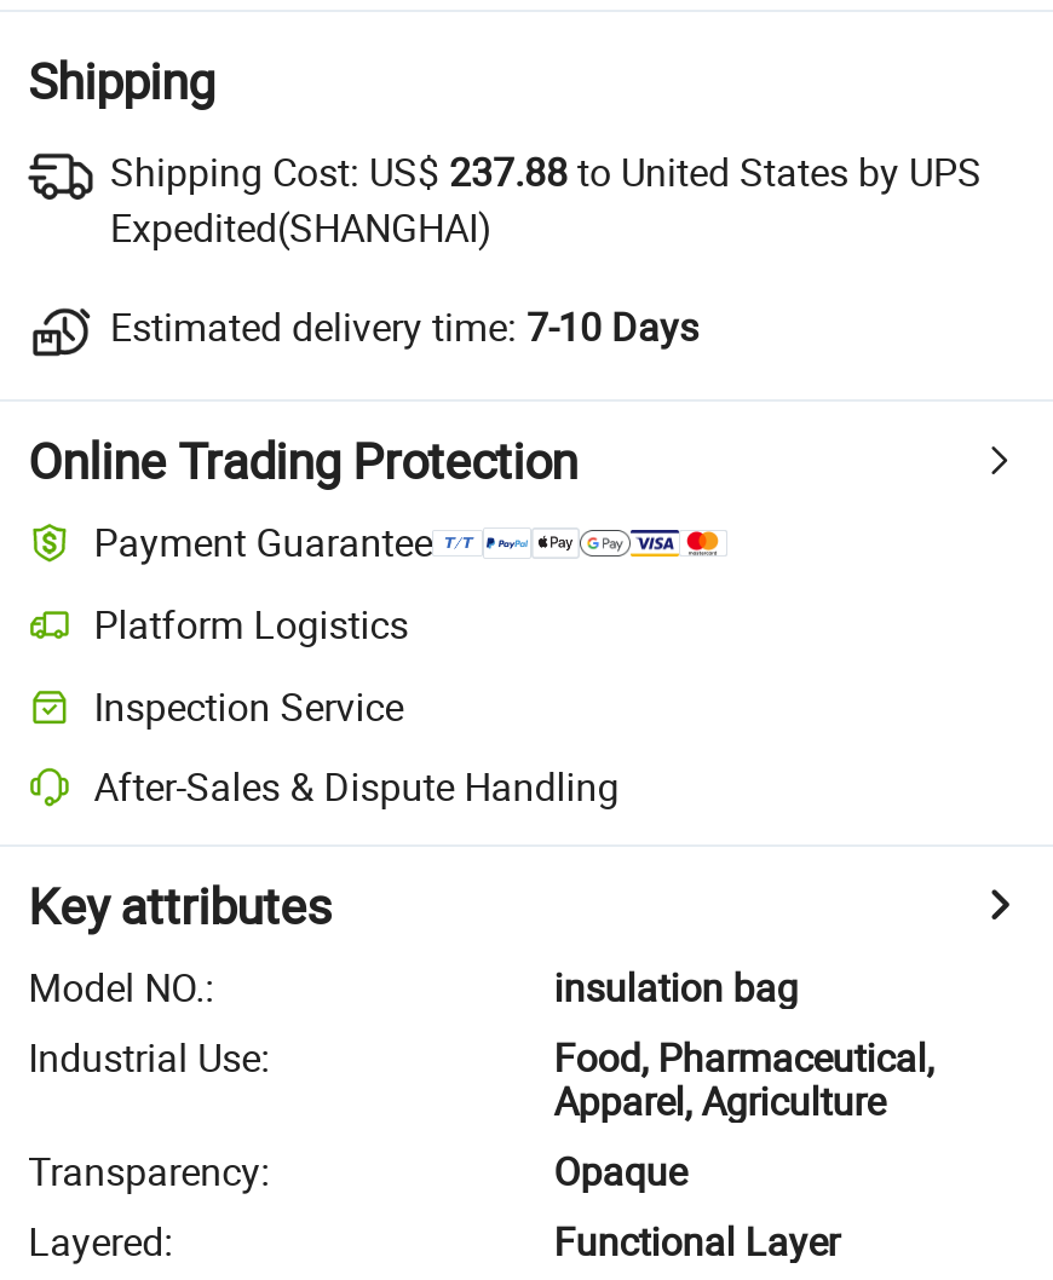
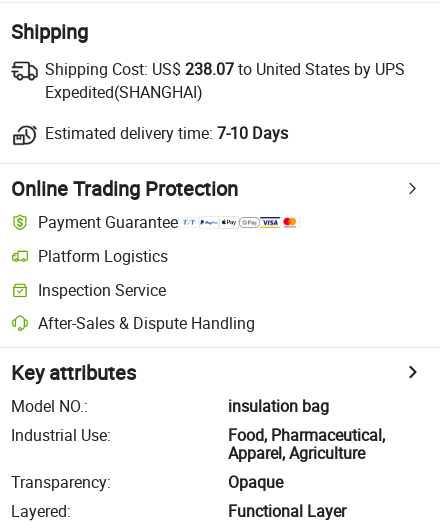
- Shipping Cost: US$237.88 to United States by UPS
+ Shipping Cost: US$238.07 to United States by UPS
